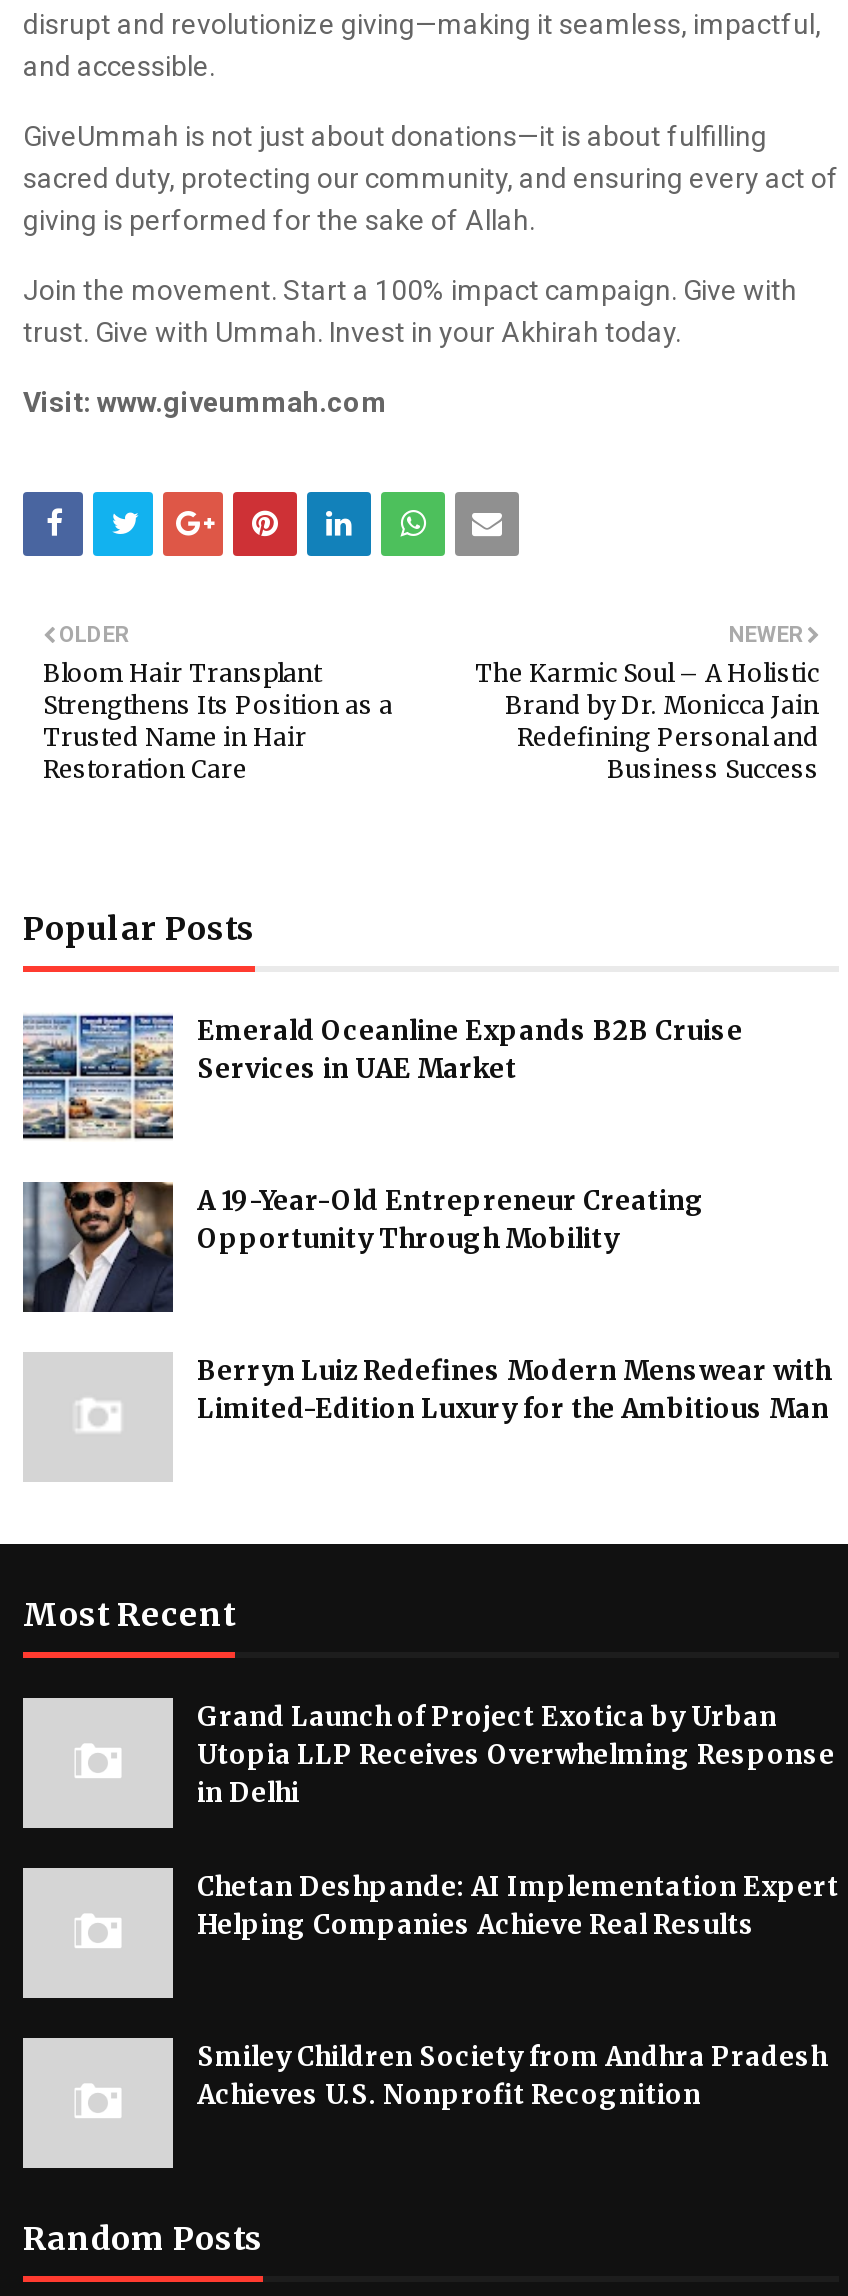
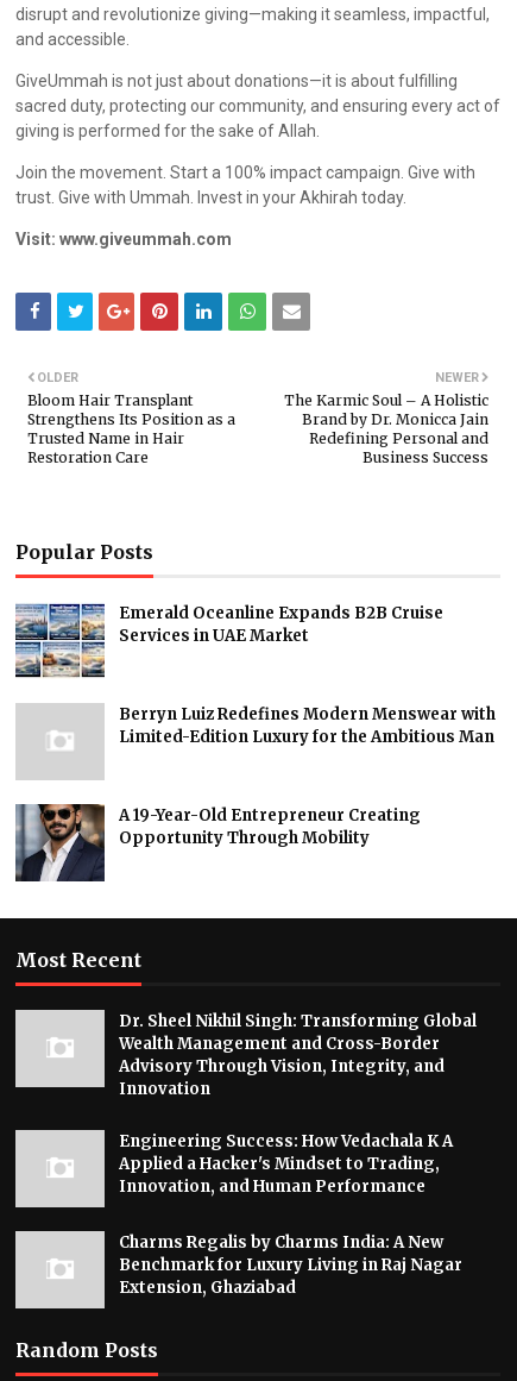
moved down: [image] | A 19-Year-Old Entrepreneur Creating | Opportunity Through Mobility

moved up: Berryn Luiz Redefines Modern Menswear with | Limited-Edition Luxury for the Ambitious Man

- Grand Launch of Project Exotica by Urban
- Utopia LLP Receives Overwhelming Response
- in Delhi
+ Dr. Sheel Nikhil Singh: Transforming Global
+ Wealth Management and Cross-Border
+ Advisory Through Vision, Integrity, and
+ Innovation

- Chetan Deshpande: AI Implementation Expert
- Helping Companies Achieve Real Results
+ Engineering Success: How Vedachala K A
+ Applied a Hacker's Mindset to Trading,
+ Innovation, and Human Performance

- Smiley Children Society from Andhra Pradesh
- Achieves U.S. Nonprofit Recognition
+ Charms Regalis by Charms India: A New
+ Benchmark for Luxury Living in Raj Nagar
+ Extension, Ghaziabad
